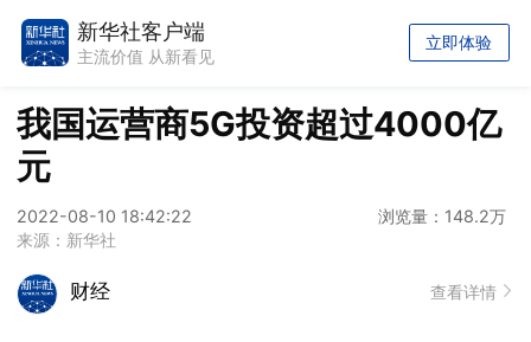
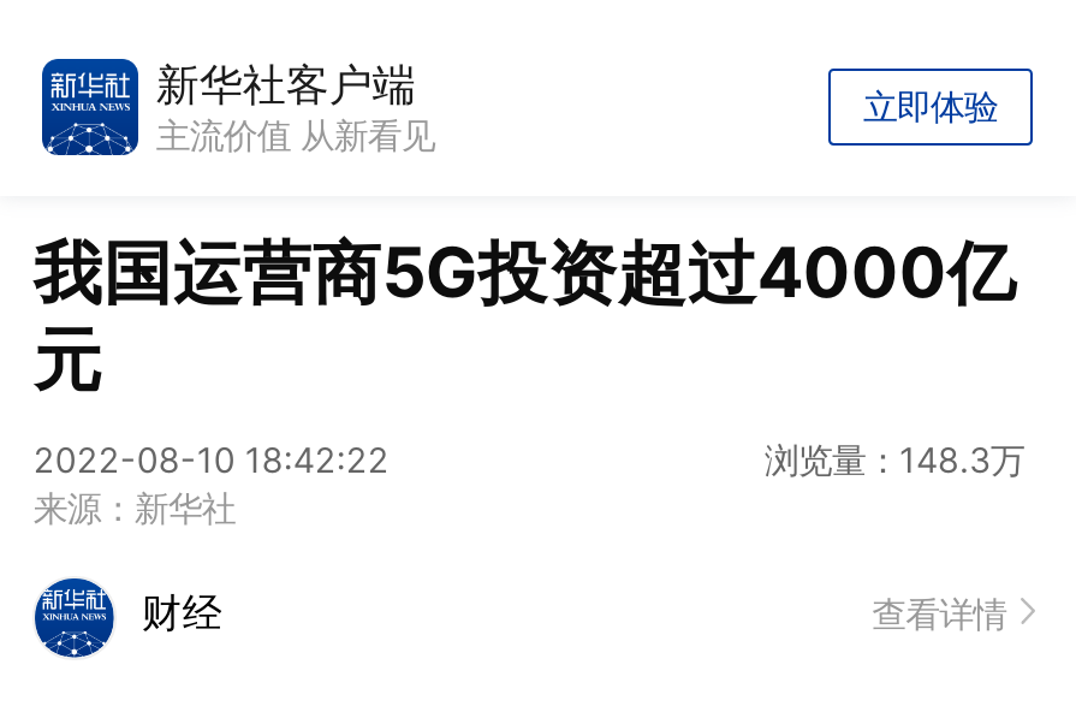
- 浏览量：148.2万
+ 浏览量：148.3万
